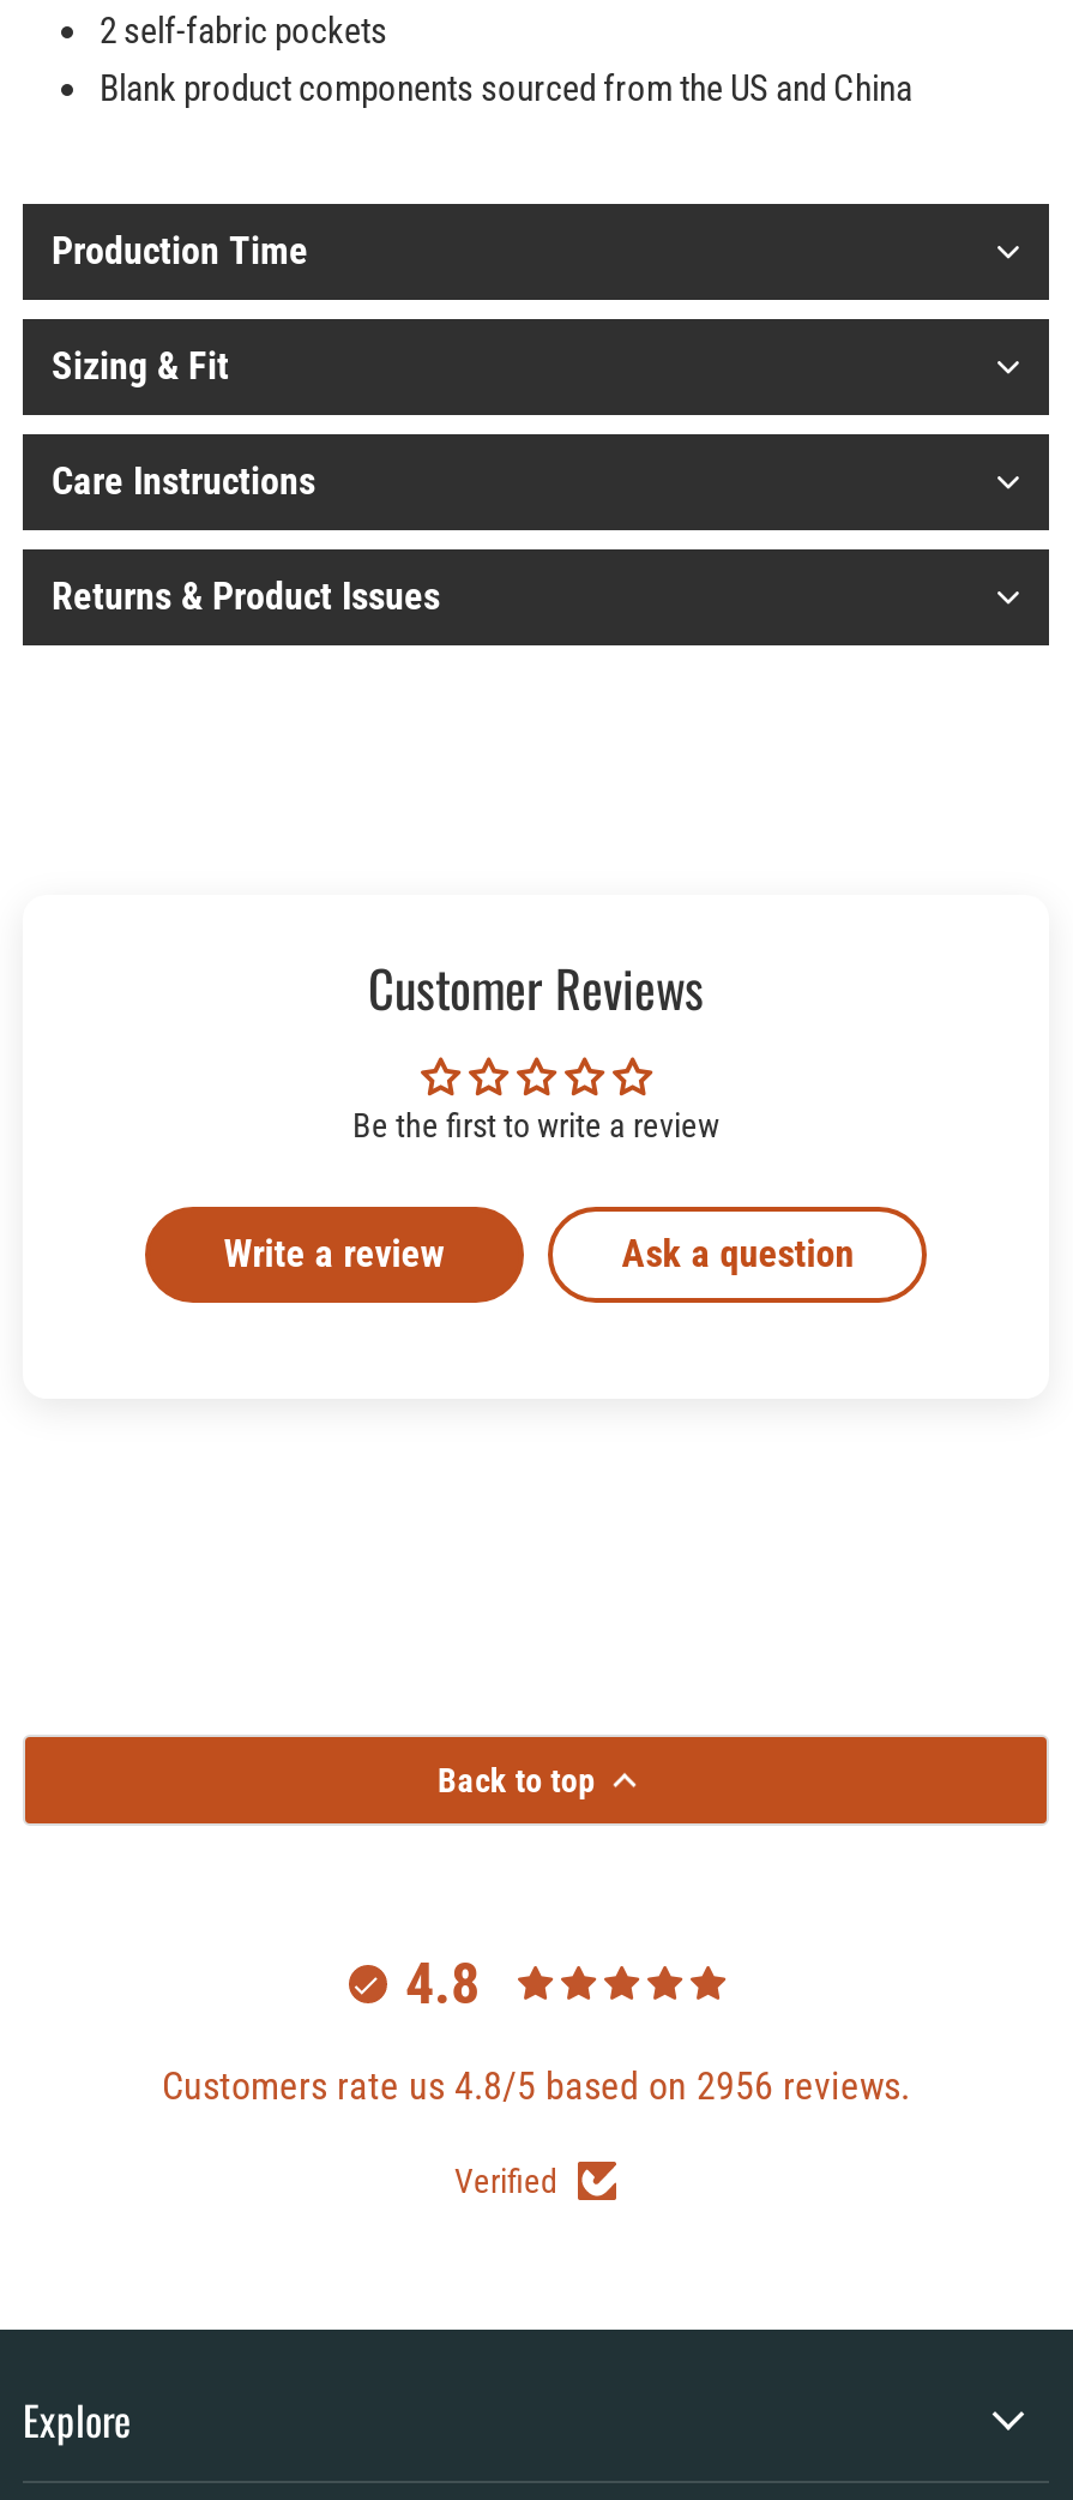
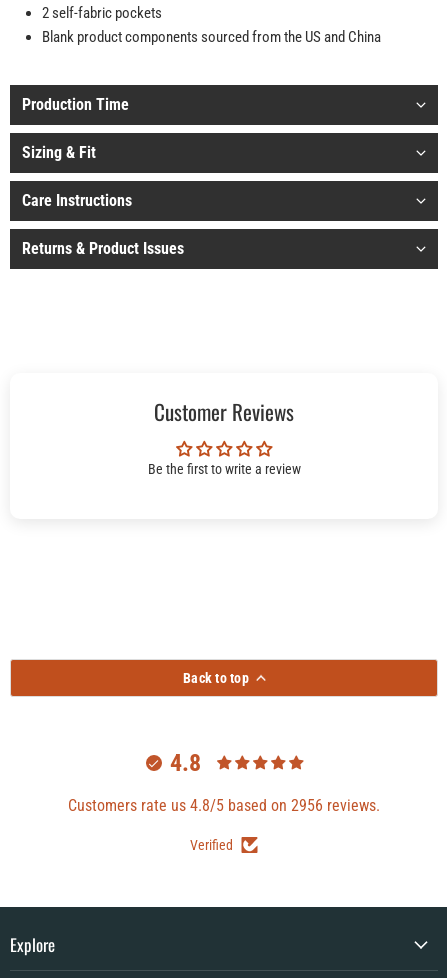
- Write a review
- Ask a question
